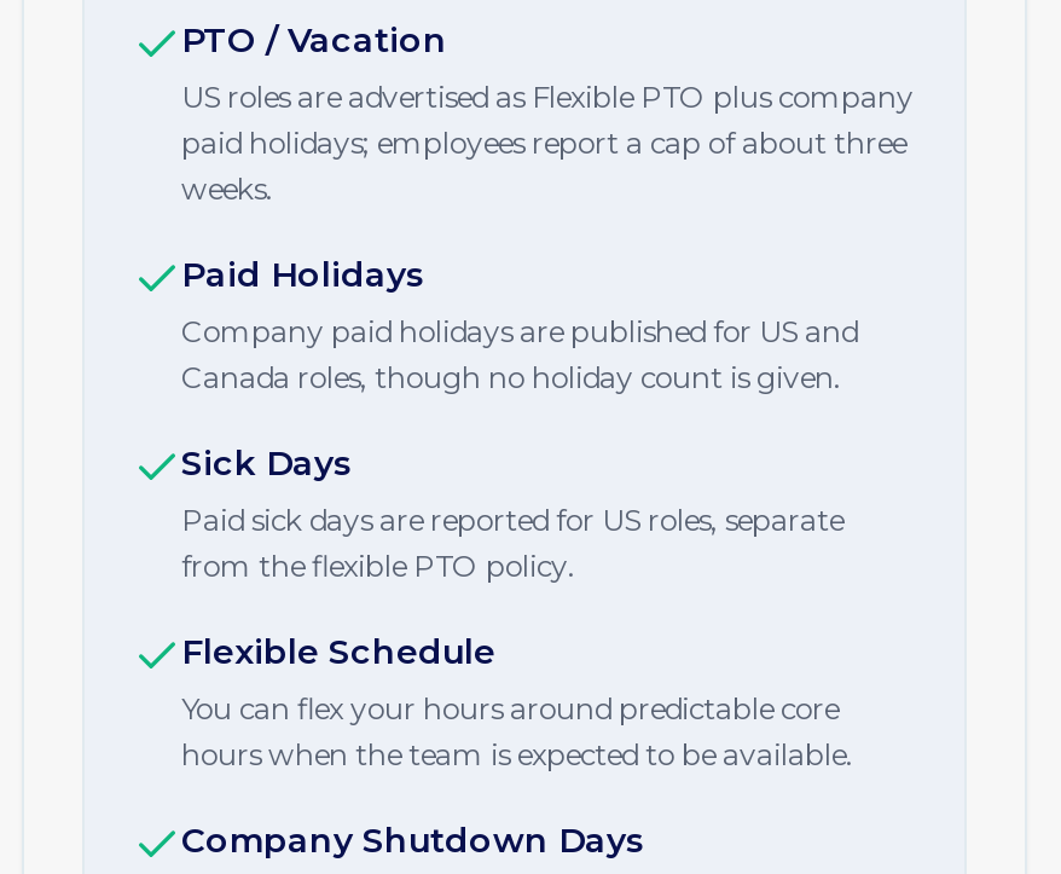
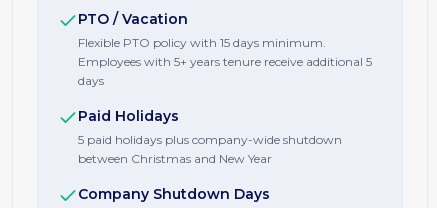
- US roles are advertised as Flexible PTO plus company
- paid holidays; employees report a cap of about three
- weeks.
+ Flexible PTO policy with 15 days minimum.
+ Employees with 5+ years tenure receive additional 5
+ days

- Company paid holidays are published for US and
- Canada roles, though no holiday count is given.
- Sick Days
- Paid sick days are reported for US roles, separate
- from the flexible PTO policy.
- Flexible Schedule
- You can flex your hours around predictable core
- hours when the team is expected to be available.
+ 5 paid holidays plus company-wide shutdown
+ between Christmas and New Year
